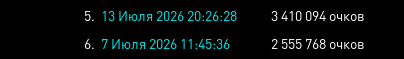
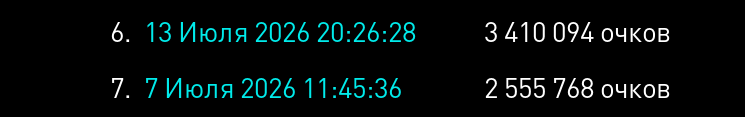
- 5. 13 Июля 2026 20:26:28 3 410 094 очков
+ 6. 13 Июля 2026 20:26:28 3 410 094 очков

- 6. 7 Июля 2026 11:45:36
+ 7. 7 Июля 2026 11:45:36
